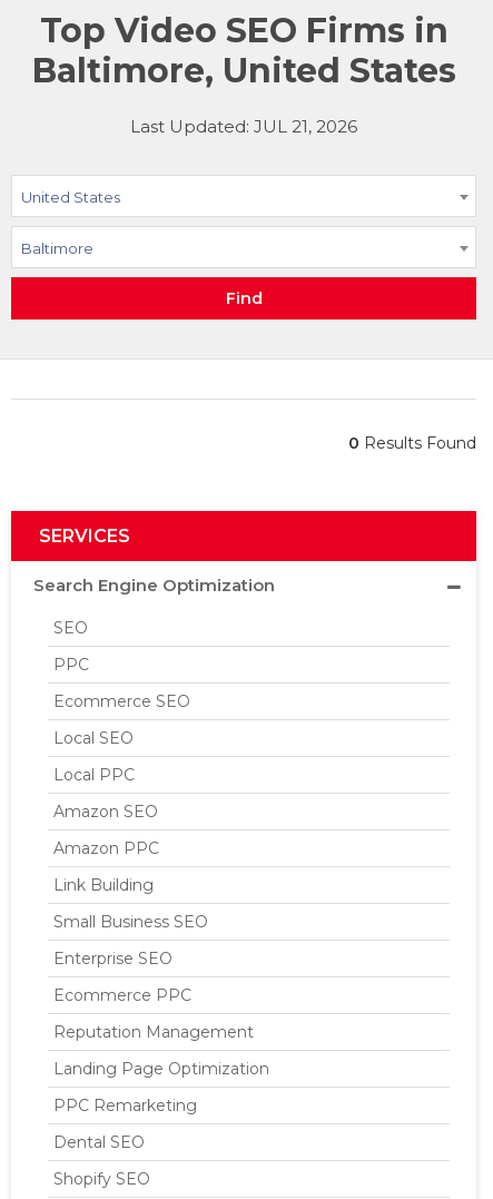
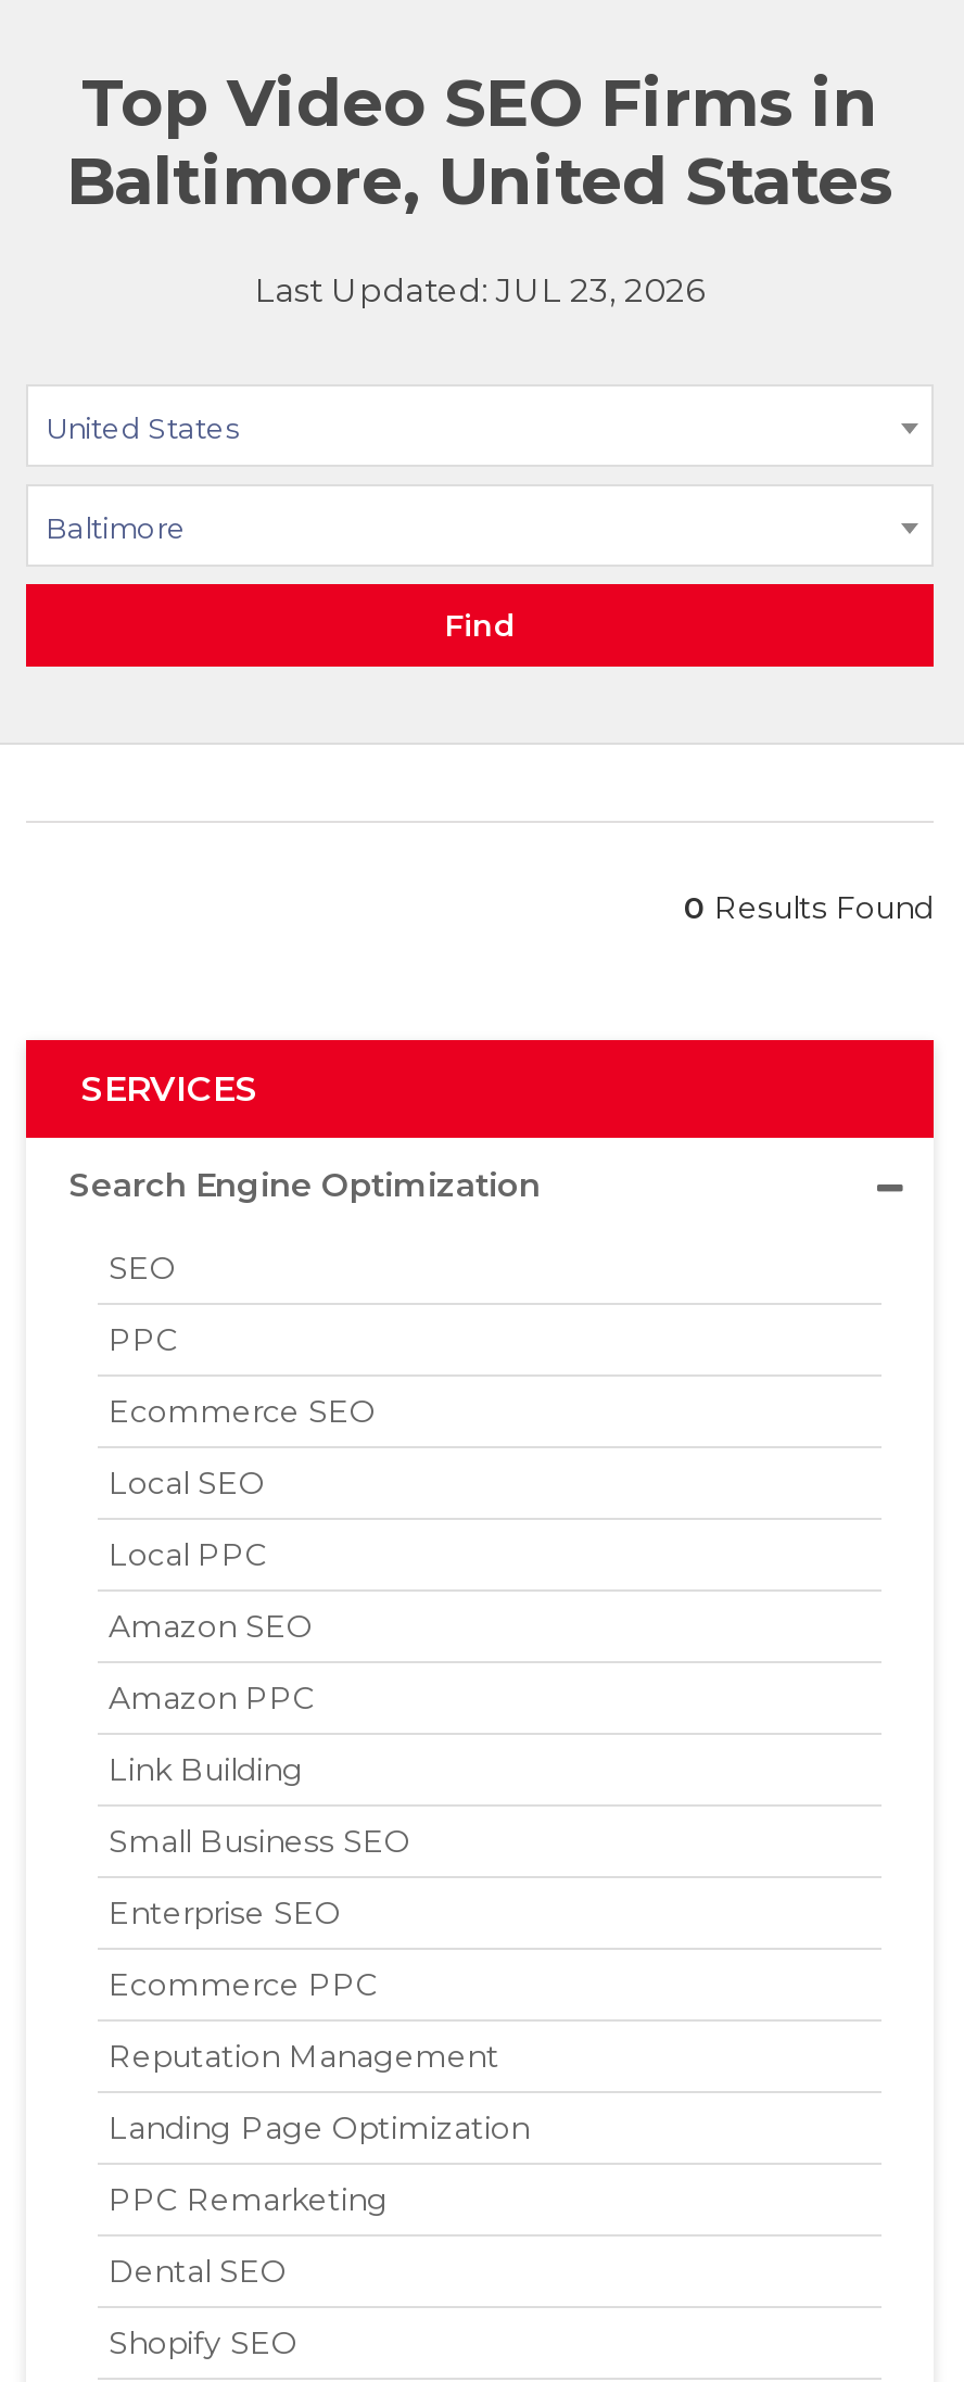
- Last Updated: JUL 21, 2026
+ Last Updated: JUL 23, 2026
